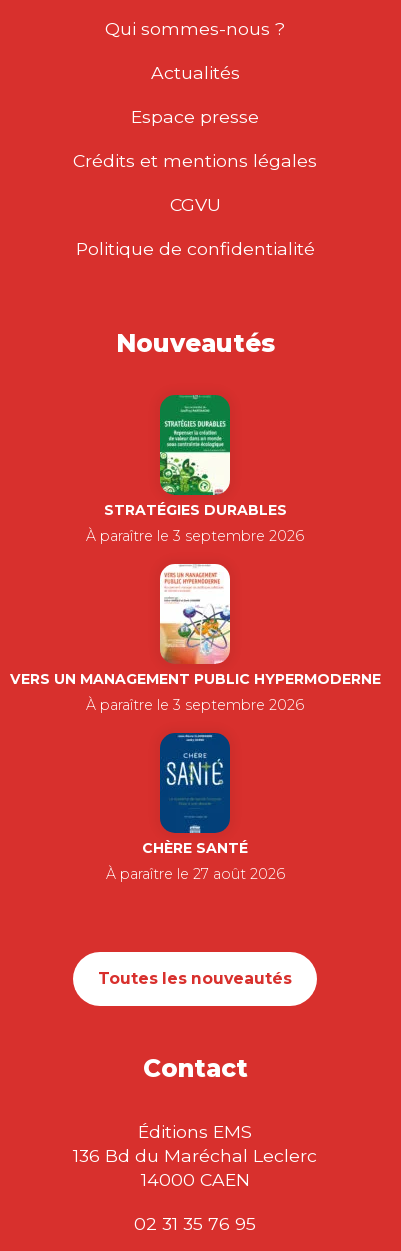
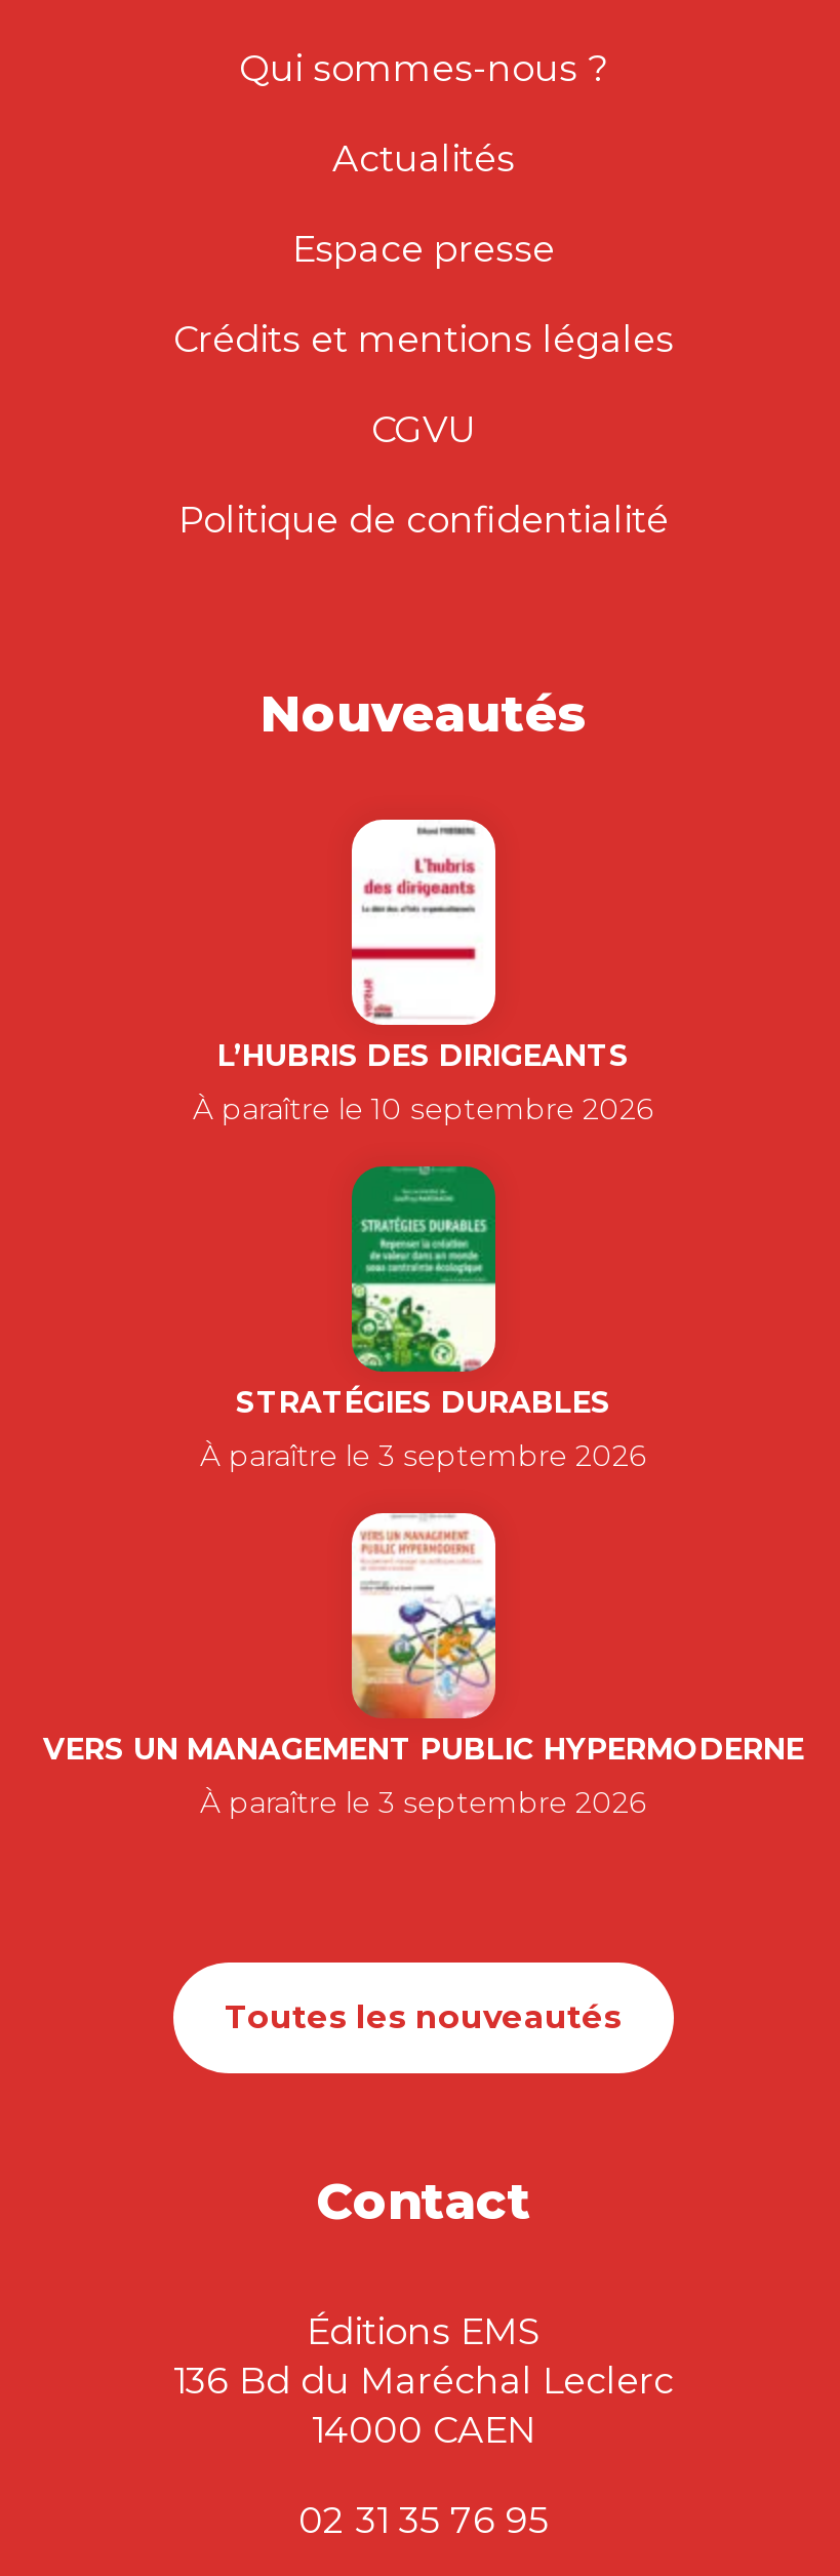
+ [image]
+ L’HUBRIS DES DIRIGEANTS
+ À paraître le 10 septembre 2026

moved down: [image] | STRATÉGIES DURABLES | À paraître le 3 septembre 2026 | VERS UN MANAGEMENT PUBLIC HYPERMODERNE | À paraître le 3 septembre 2026

- [image]
- CHÈRE SANTÉ
- À paraître le 27 août 2026
